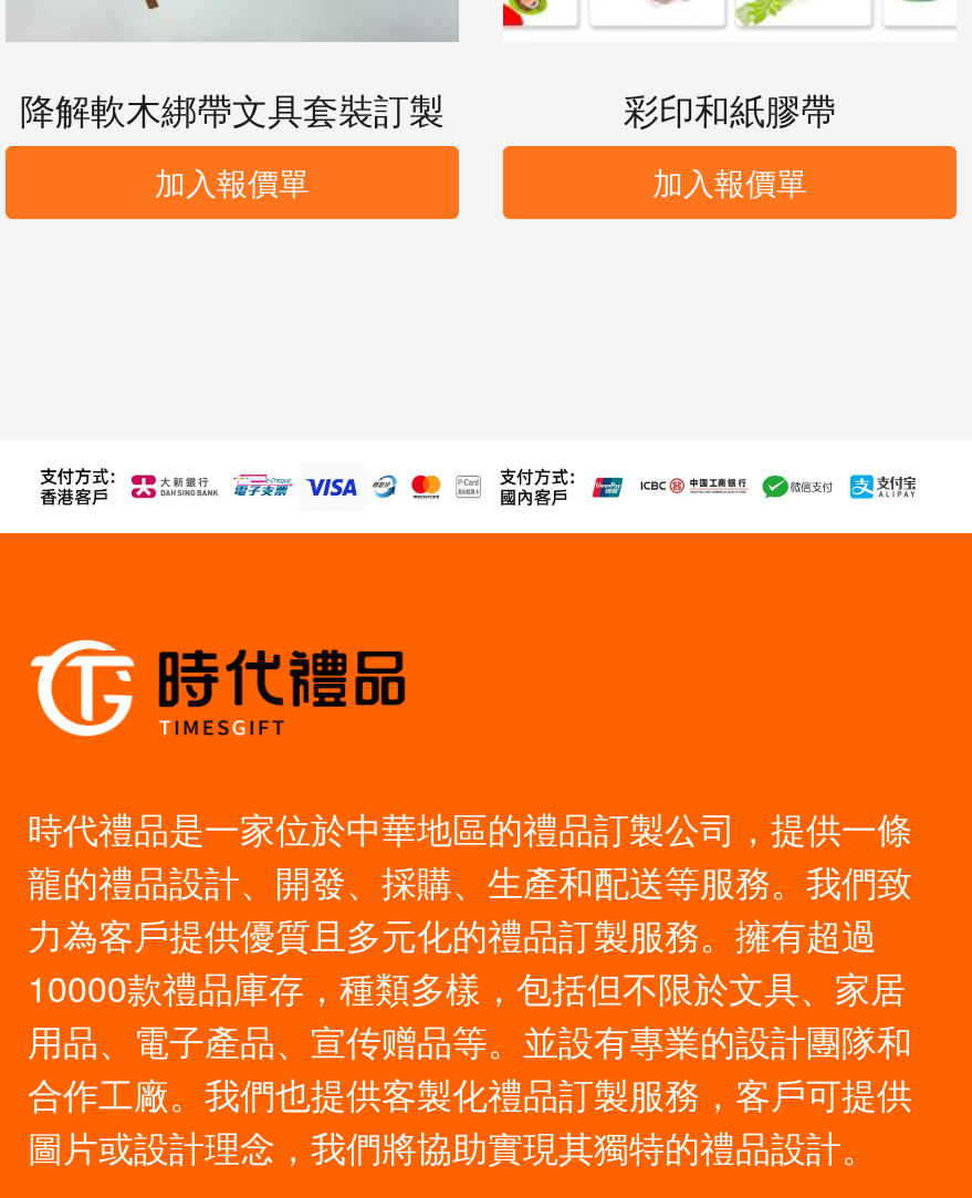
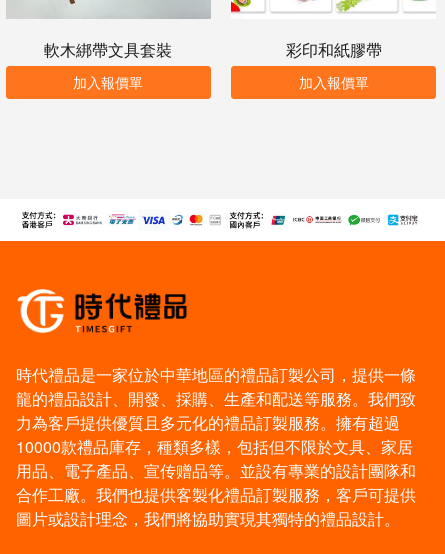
- 降解軟木綁帶文具套裝訂製
+ 軟木綁帶文具套裝
